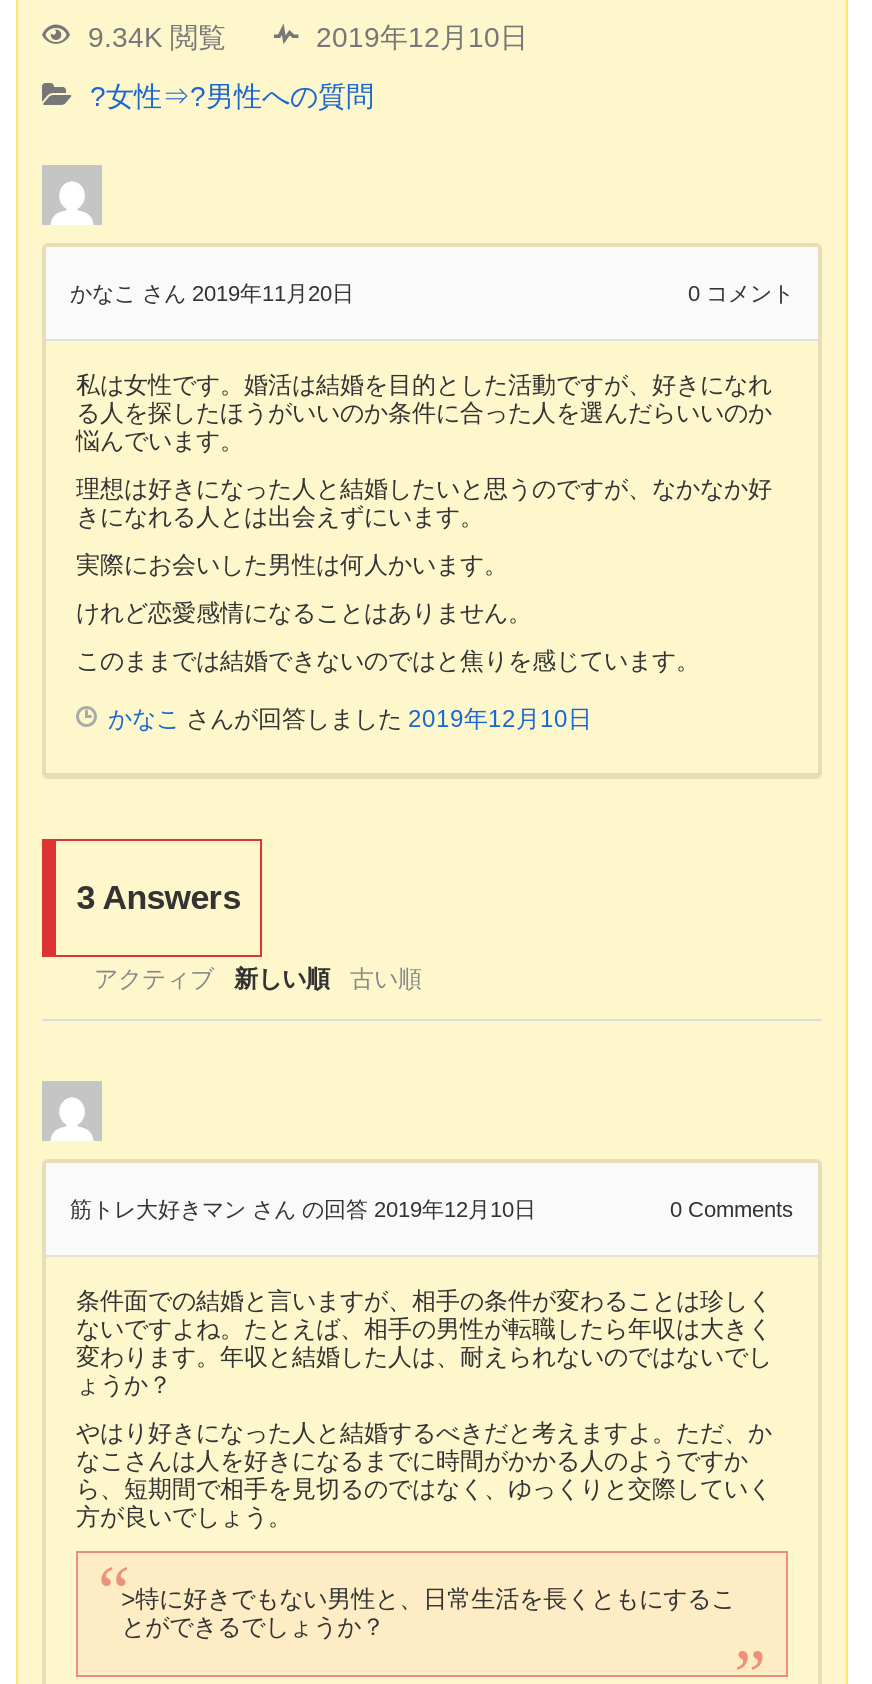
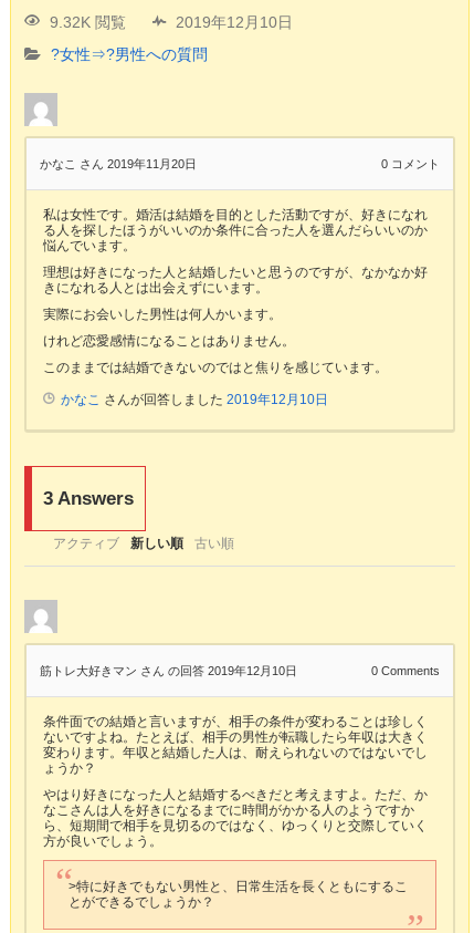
- 9.34K 閲覧
+ 9.32K 閲覧
